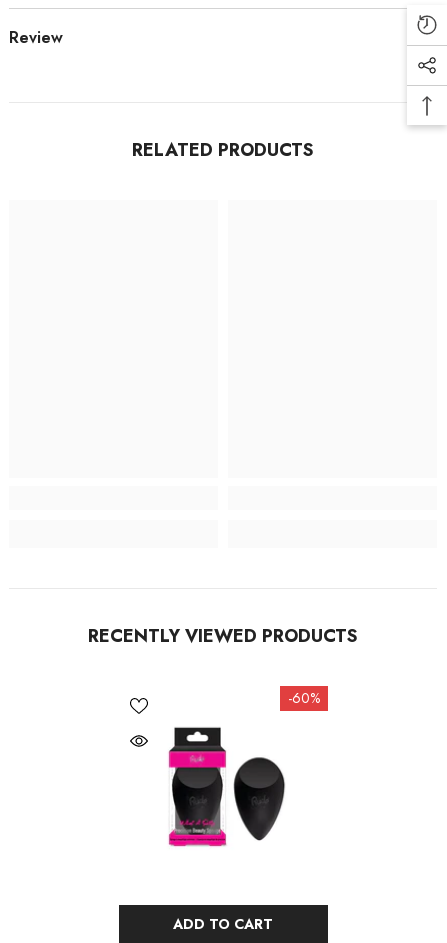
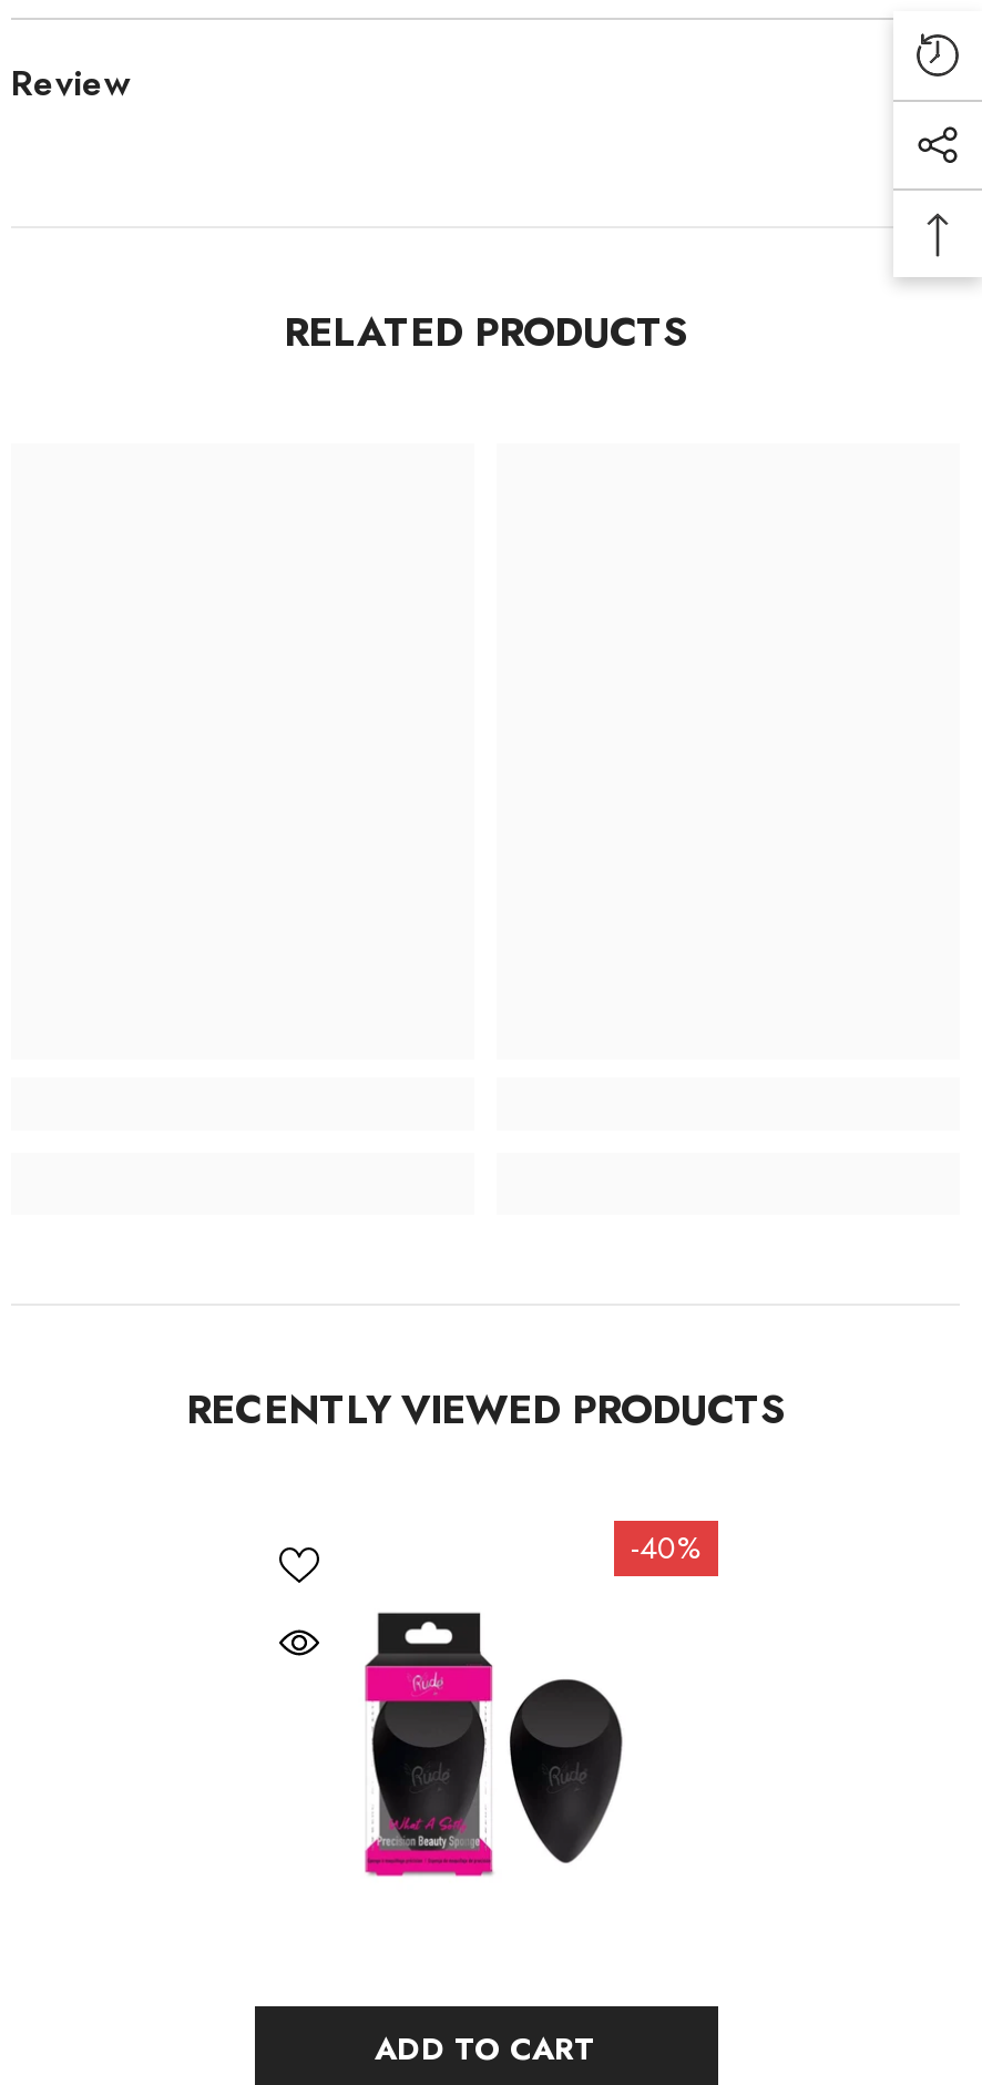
- -60%
+ -40%
